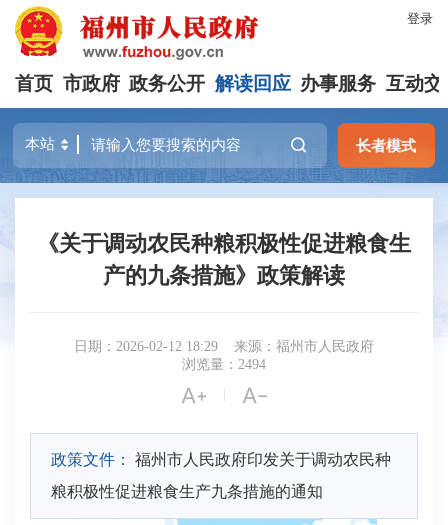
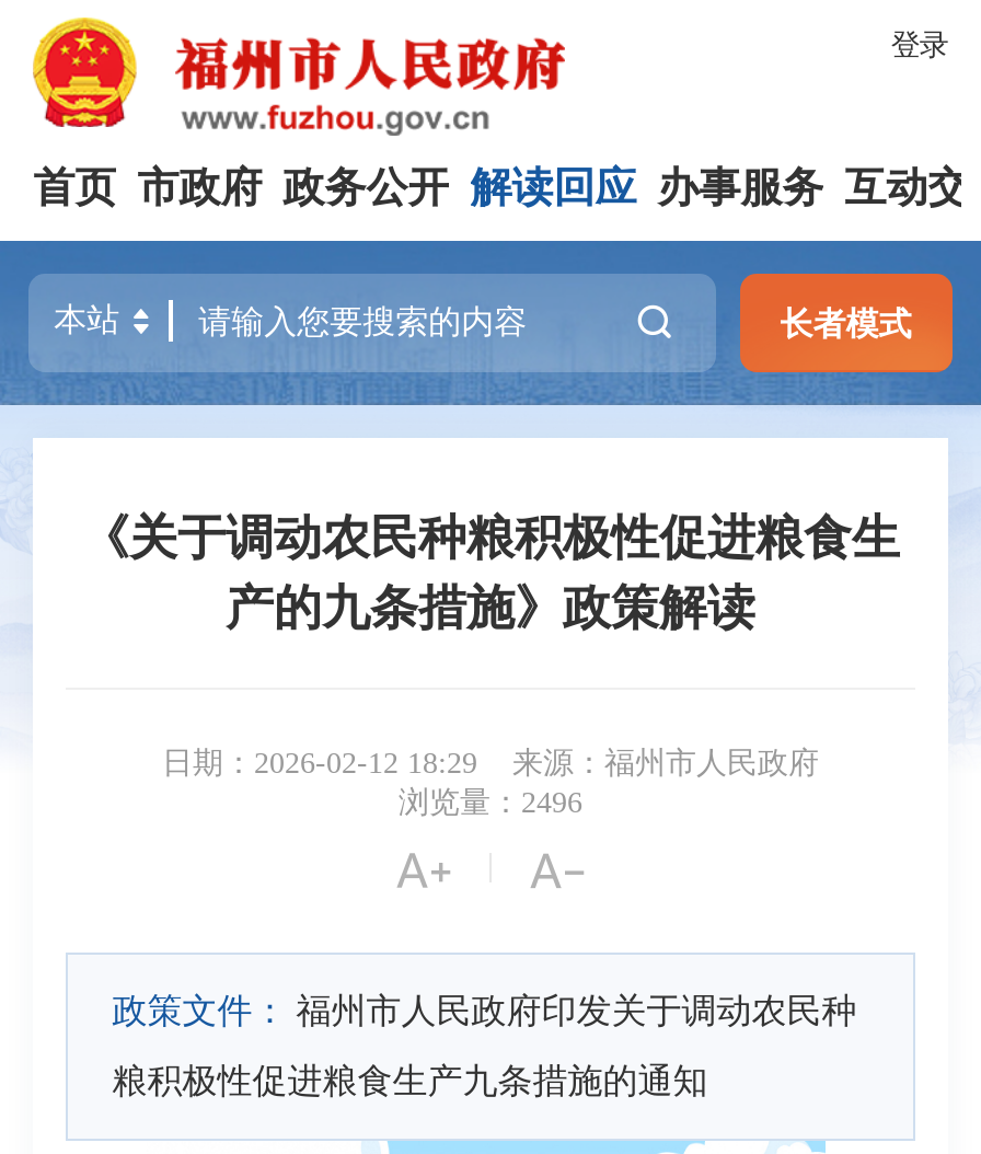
- 浏览量：2494
+ 浏览量：2496
